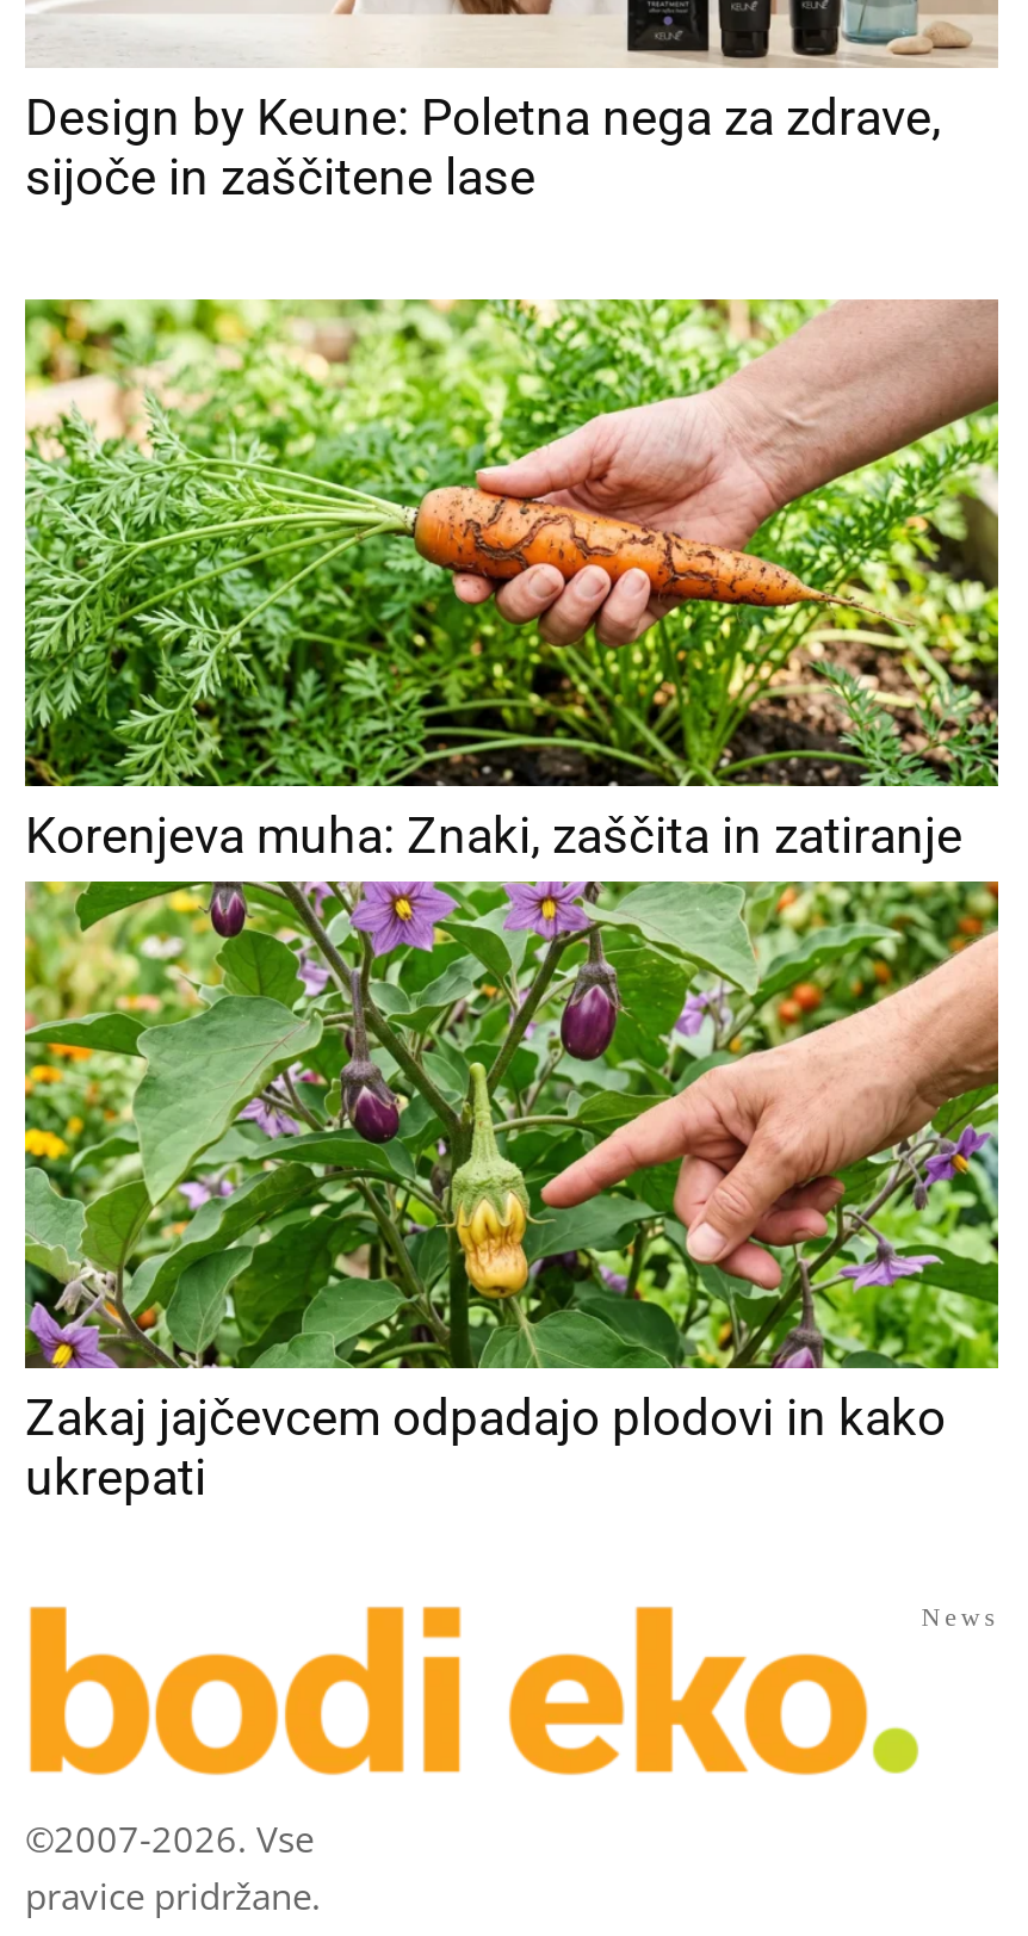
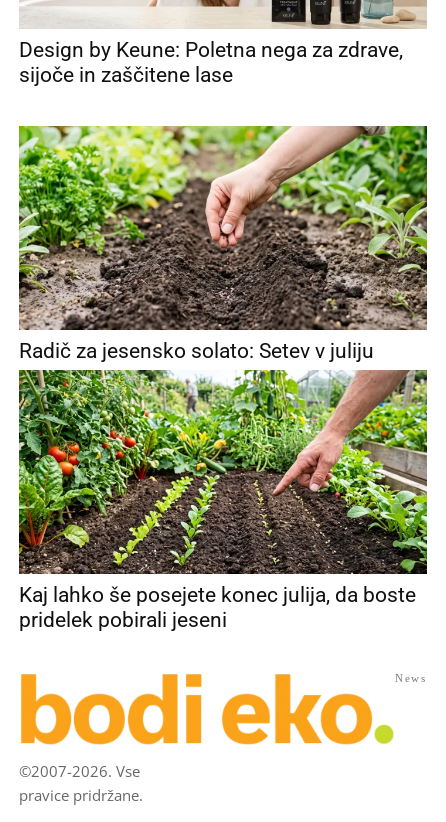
- [image]
- Korenjeva muha: Znaki, zaščita in zatiranje
+ [image]
+ Radič za jesensko solato: Setev v juliju

- [image]
- Zakaj jajčevcem odpadajo plodovi in kako
- ukrepati
+ [image]
+ Kaj lahko še posejete konec julija, da boste
+ pridelek pobirali jeseni
